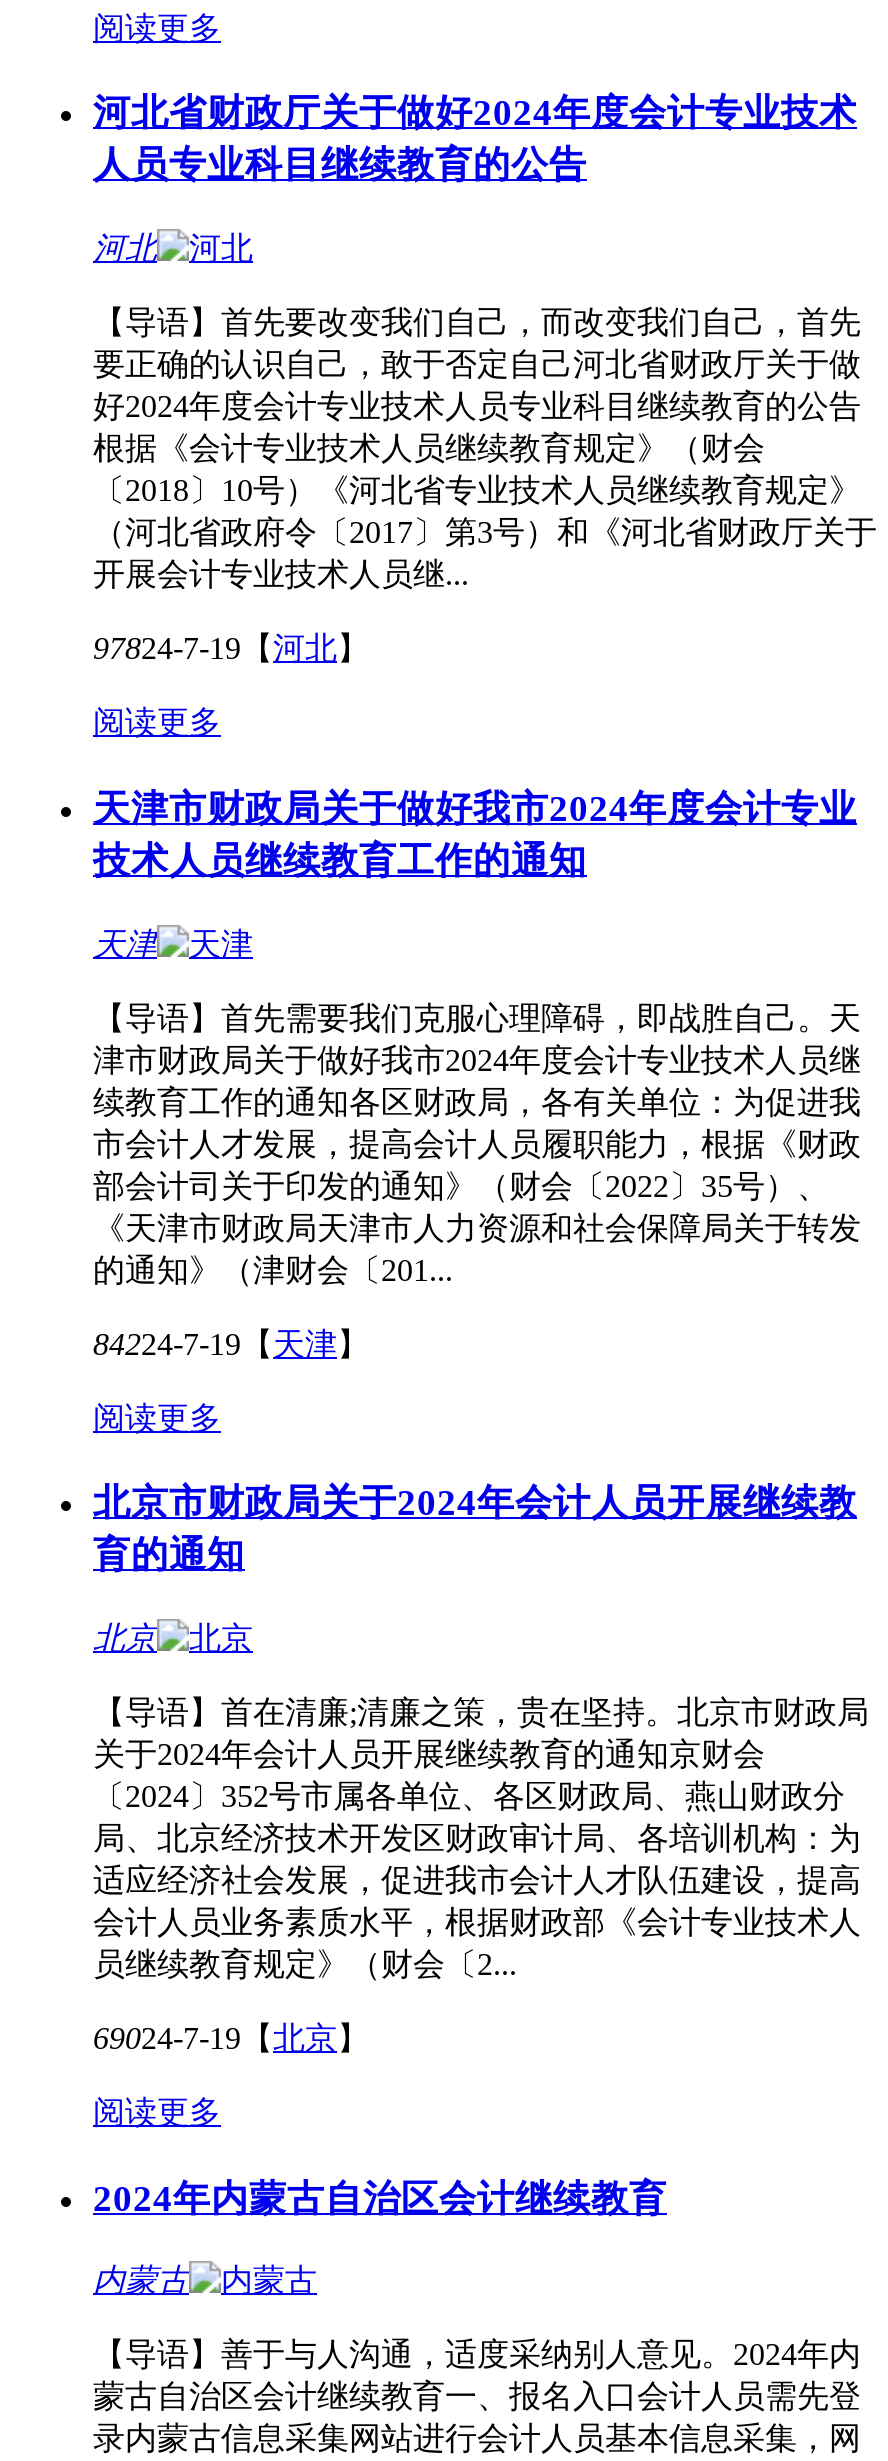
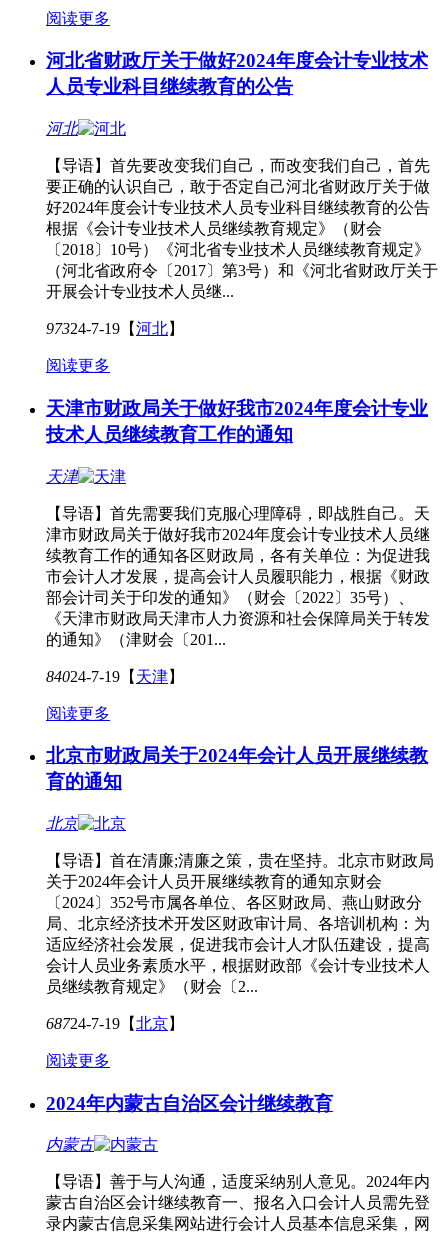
- 97824-7-19【河北】
+ 97324-7-19【河北】

- 84224-7-19【天津】
+ 84024-7-19【天津】

- 69024-7-19【北京】
+ 68724-7-19【北京】
